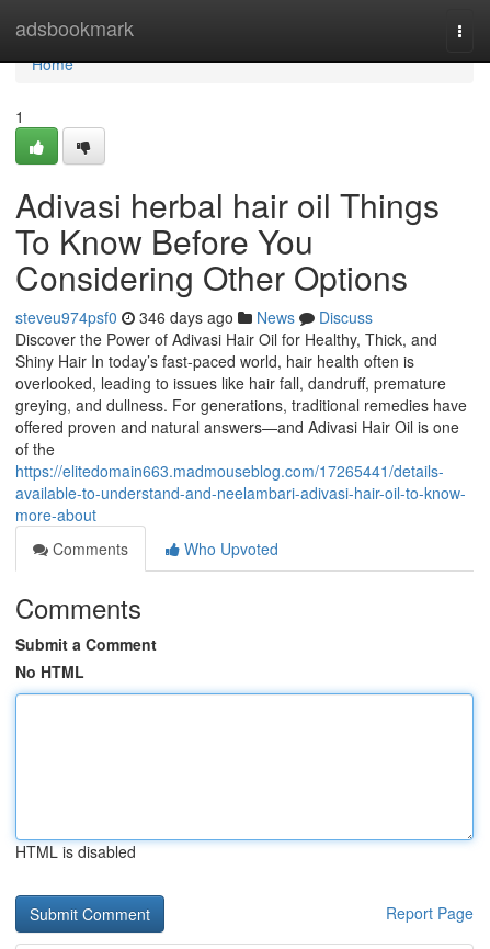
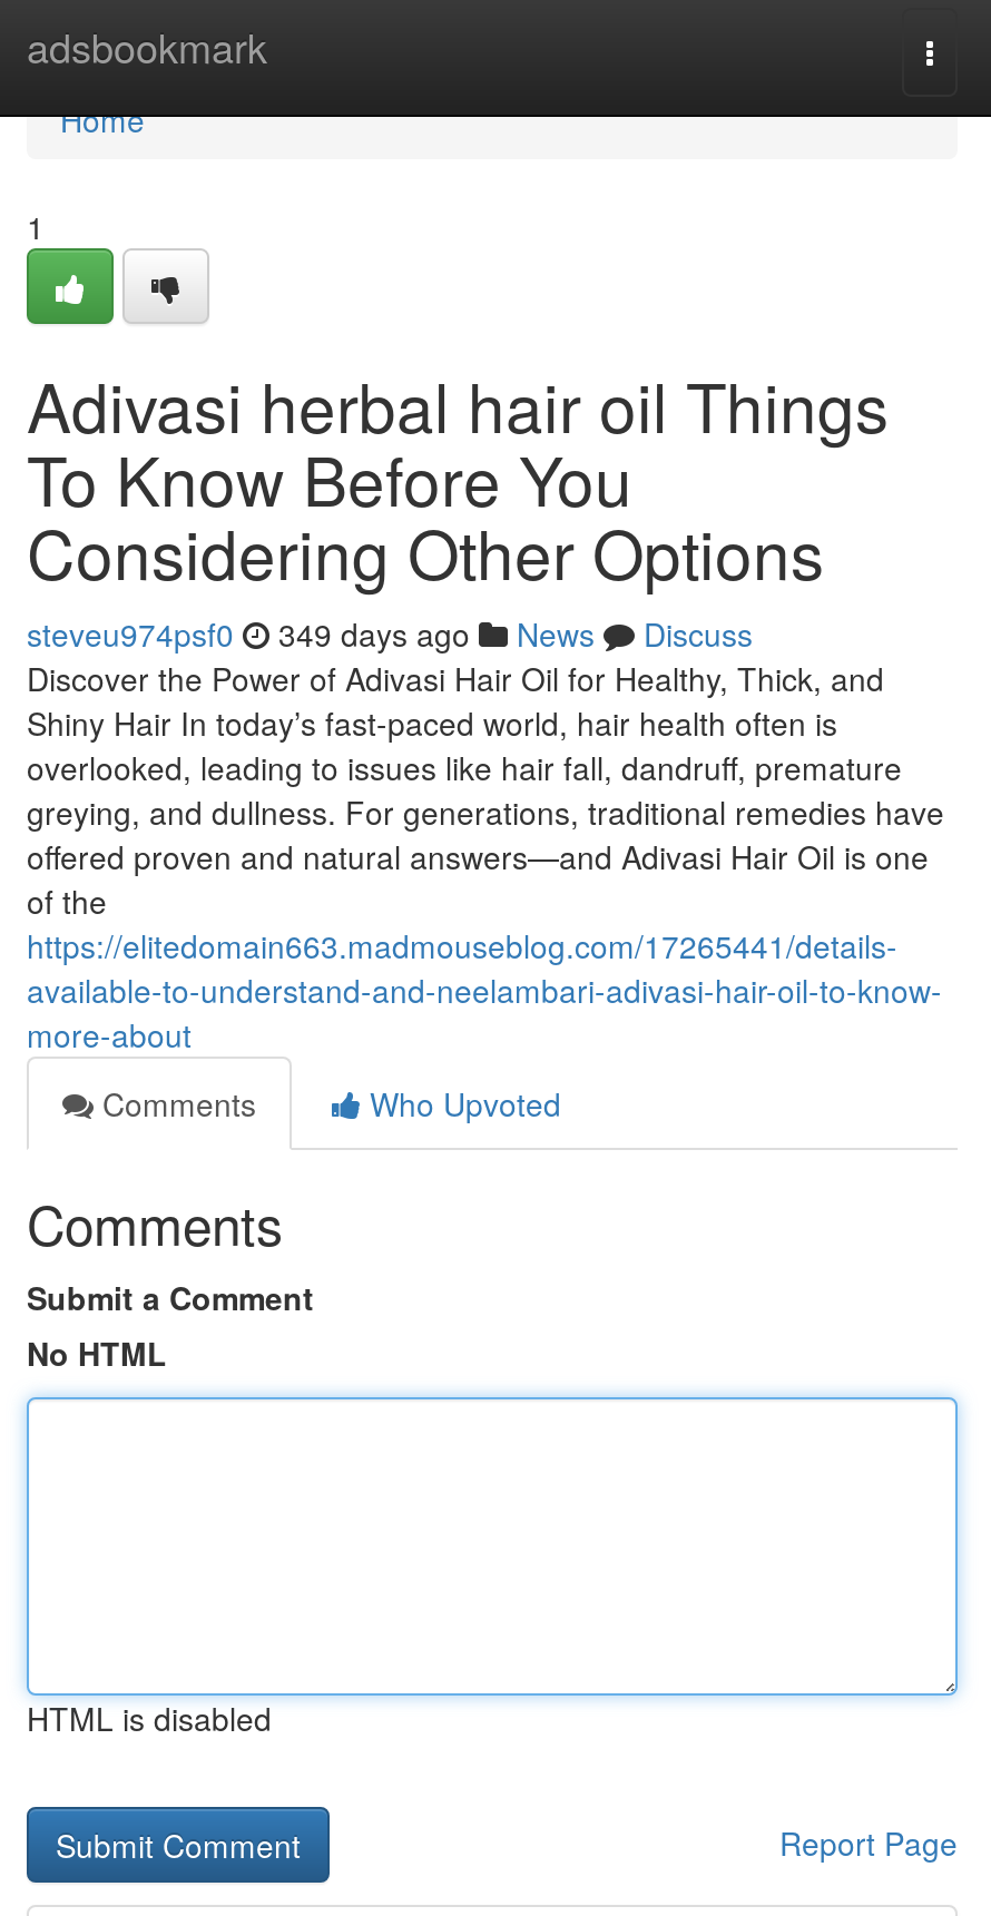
- steveu974psf0 346 days ago News Discuss
+ steveu974psf0 349 days ago News Discuss
